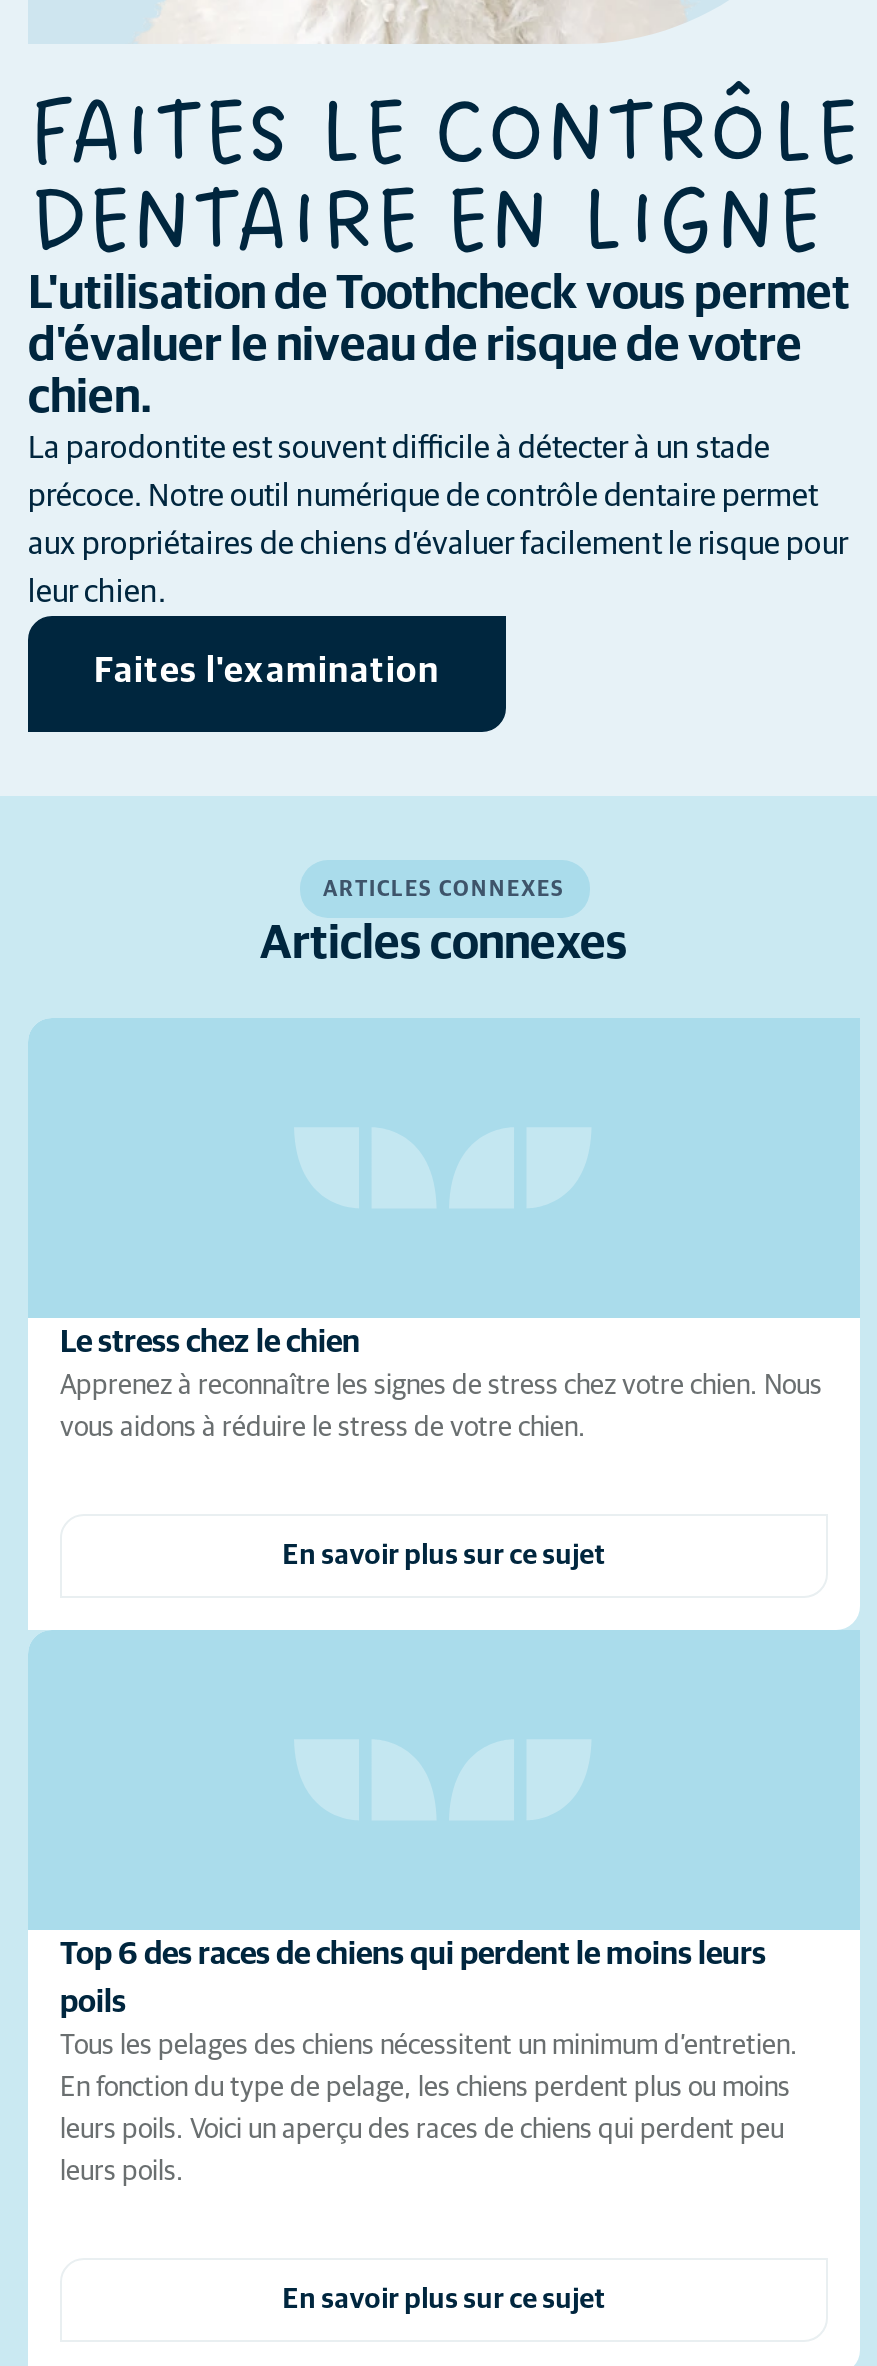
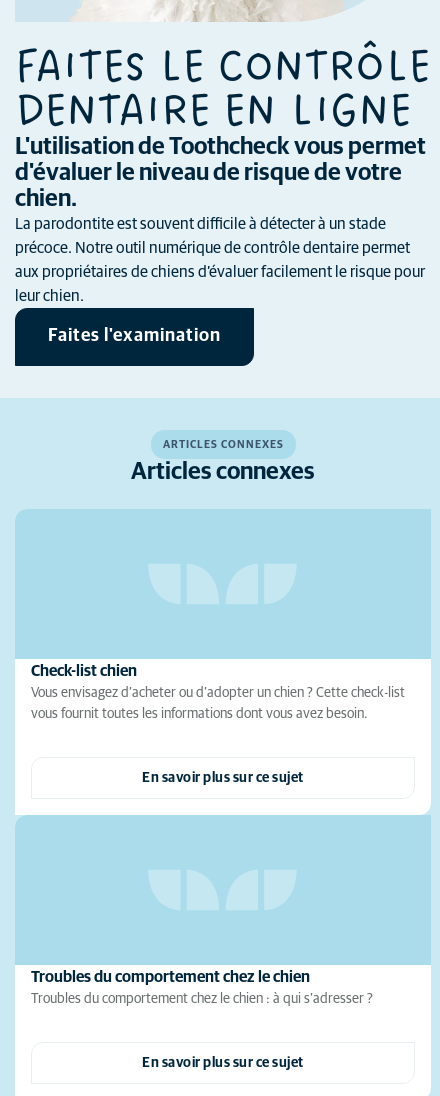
- Le stress chez le chien
- Apprenez à reconnaître les signes de stress chez votre chien. Nous
+ Check-list chien
+ Vous envisagez d’acheter ou d’adopter un chien ? Cette check-list

- vous aidons à réduire le stress de votre chien.
+ vous fournit toutes les informations dont vous avez besoin.

- Top 6 des races de chiens qui perdent le moins leurs
- poils
- Tous les pelages des chiens nécessitent un minimum d’entretien.
- En fonction du type de pelage, les chiens perdent plus ou moins
- leurs poils. Voici un aperçu des races de chiens qui perdent peu
- leurs poils.
+ Troubles du comportement chez le chien
+ Troubles du comportement chez le chien : à qui s’adresser ?
